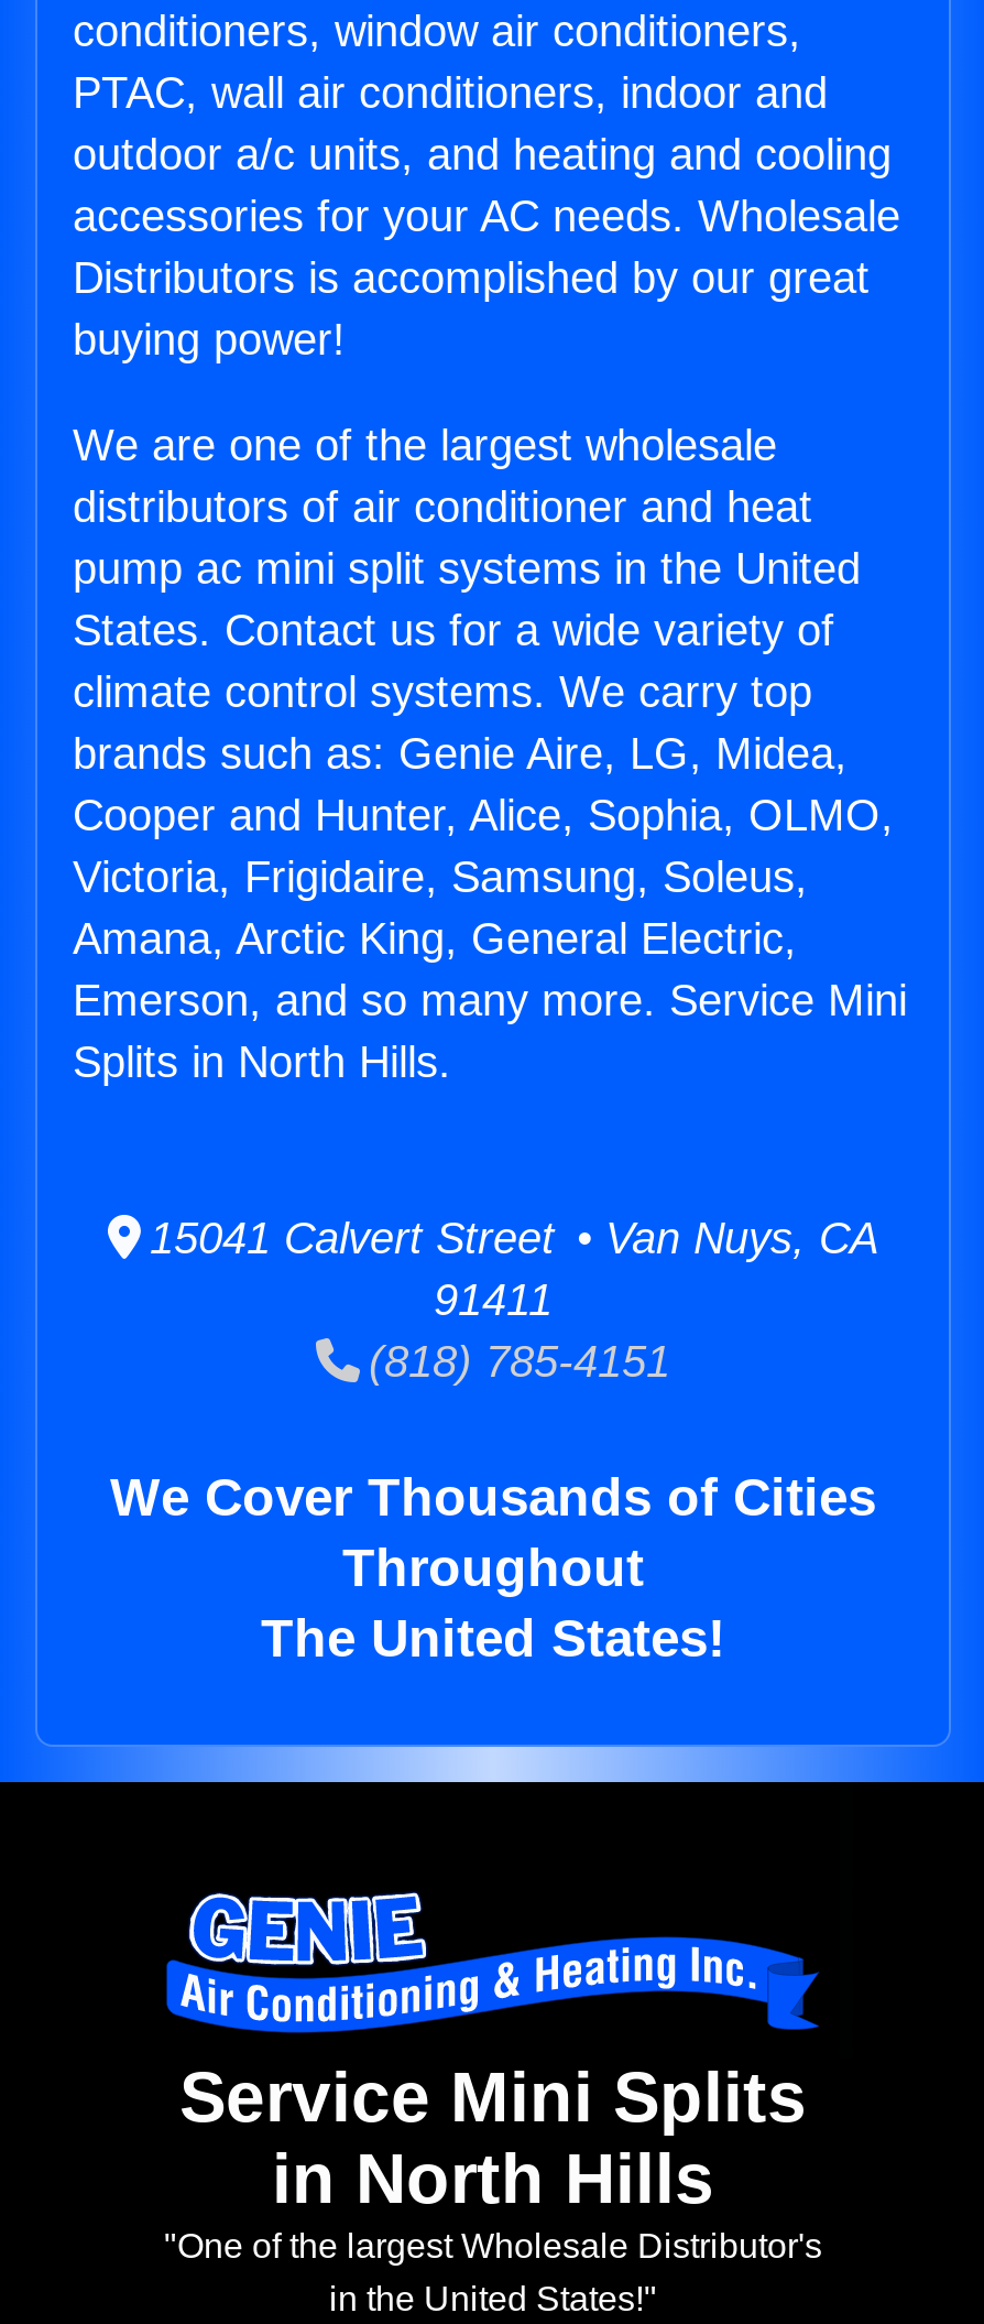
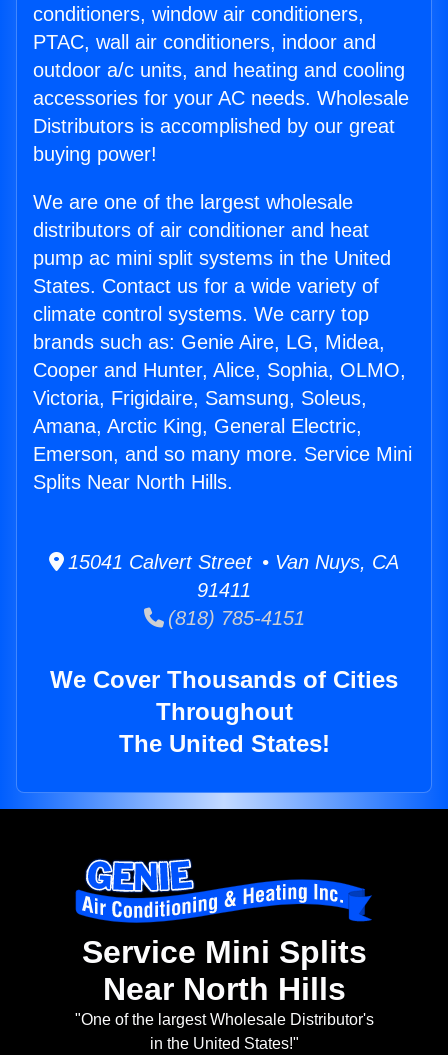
- Splits in North Hills.
+ Splits Near North Hills.

- in North Hills
+ Near North Hills
